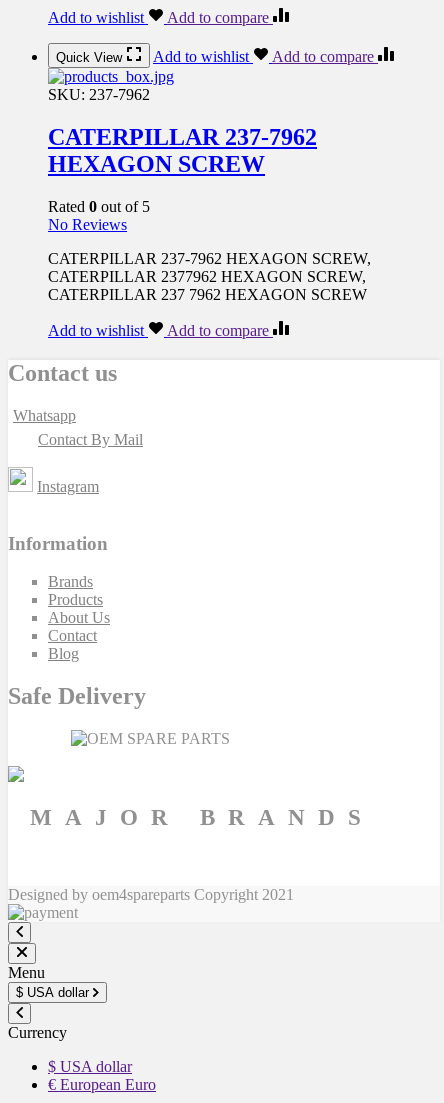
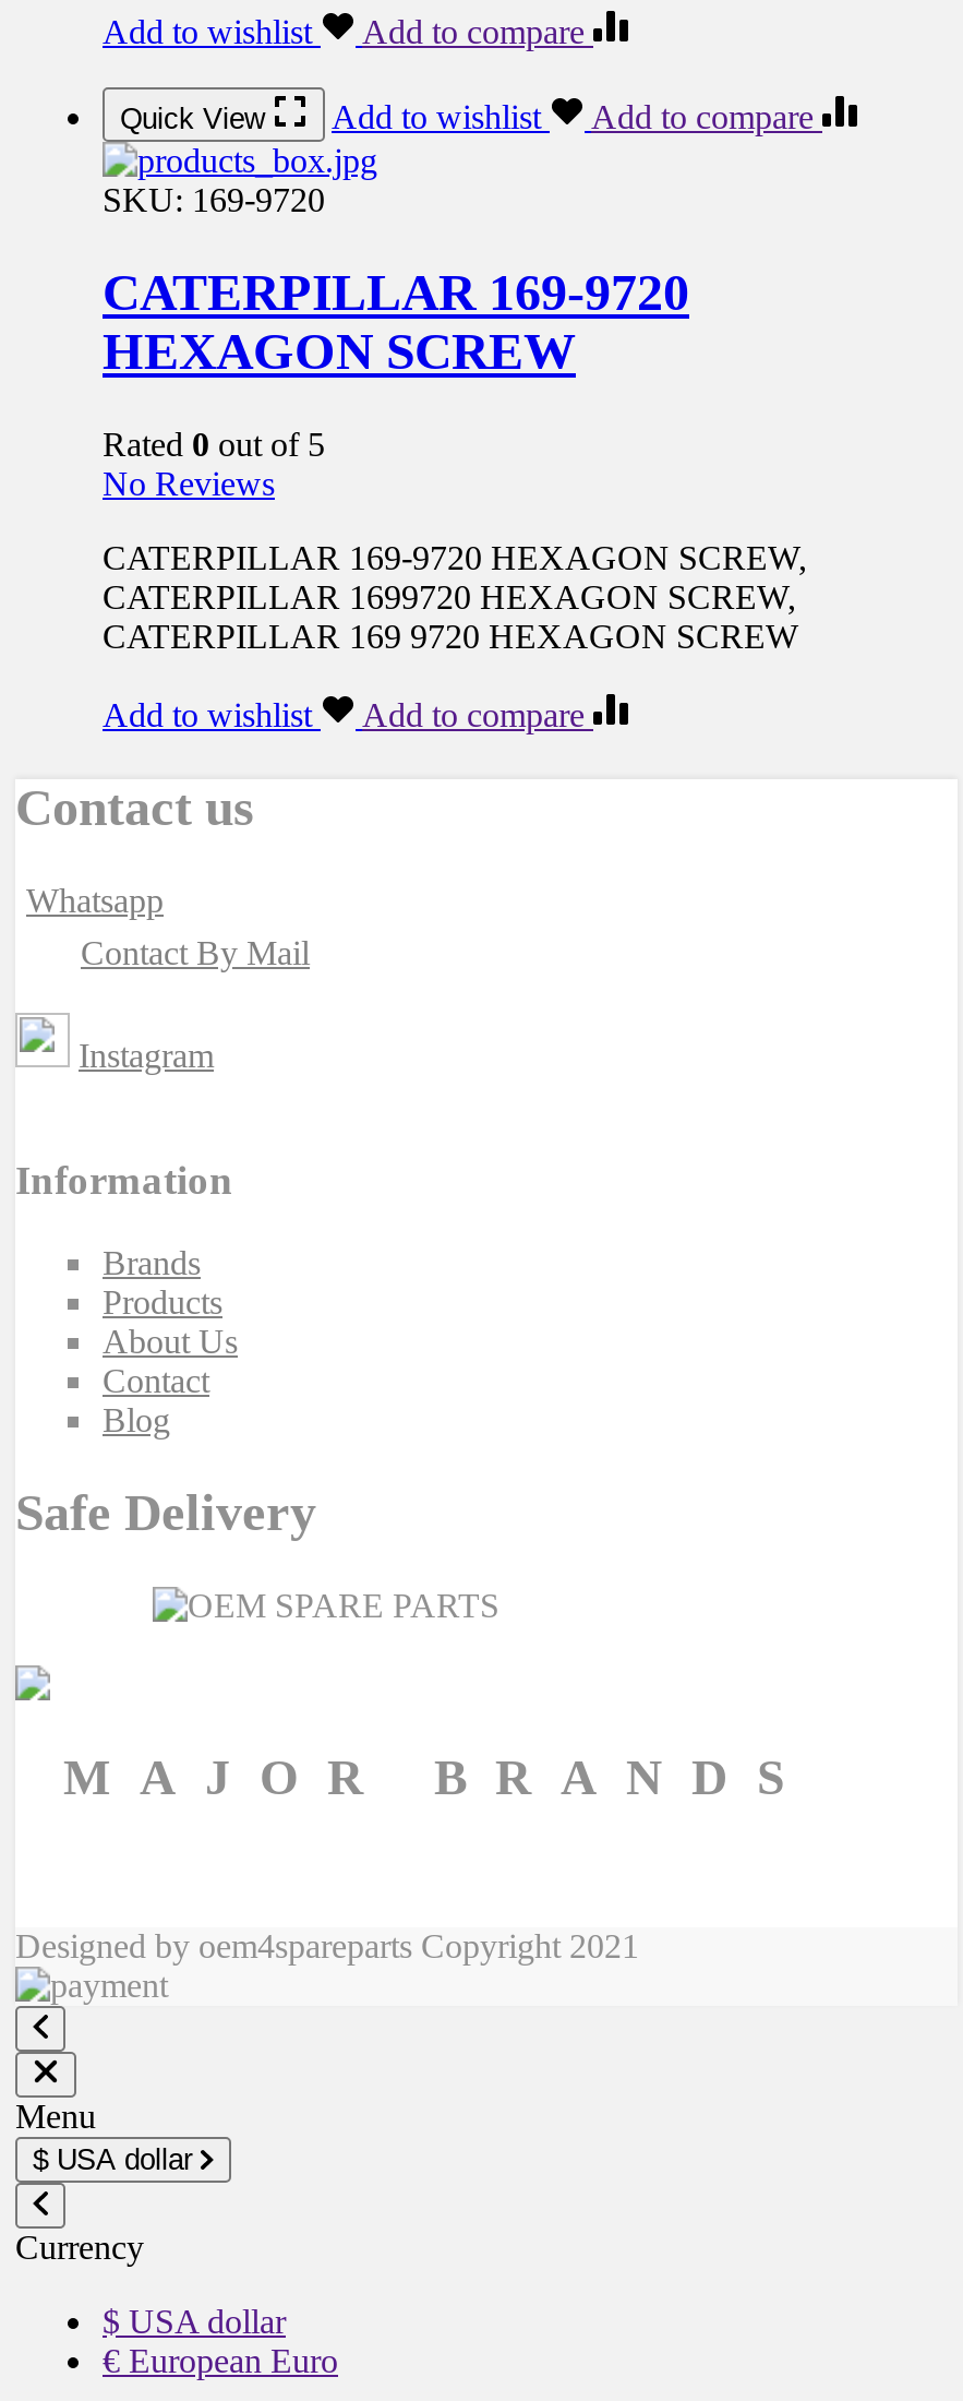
- SKU: 237-7962
+ SKU: 169-9720

- CATERPILLAR 237-7962
+ CATERPILLAR 169-9720

- CATERPILLAR 237-7962 HEXAGON SCREW,
+ CATERPILLAR 169-9720 HEXAGON SCREW,

- CATERPILLAR 2377962 HEXAGON SCREW,
+ CATERPILLAR 1699720 HEXAGON SCREW,

- CATERPILLAR 237 7962 HEXAGON SCREW
+ CATERPILLAR 169 9720 HEXAGON SCREW
